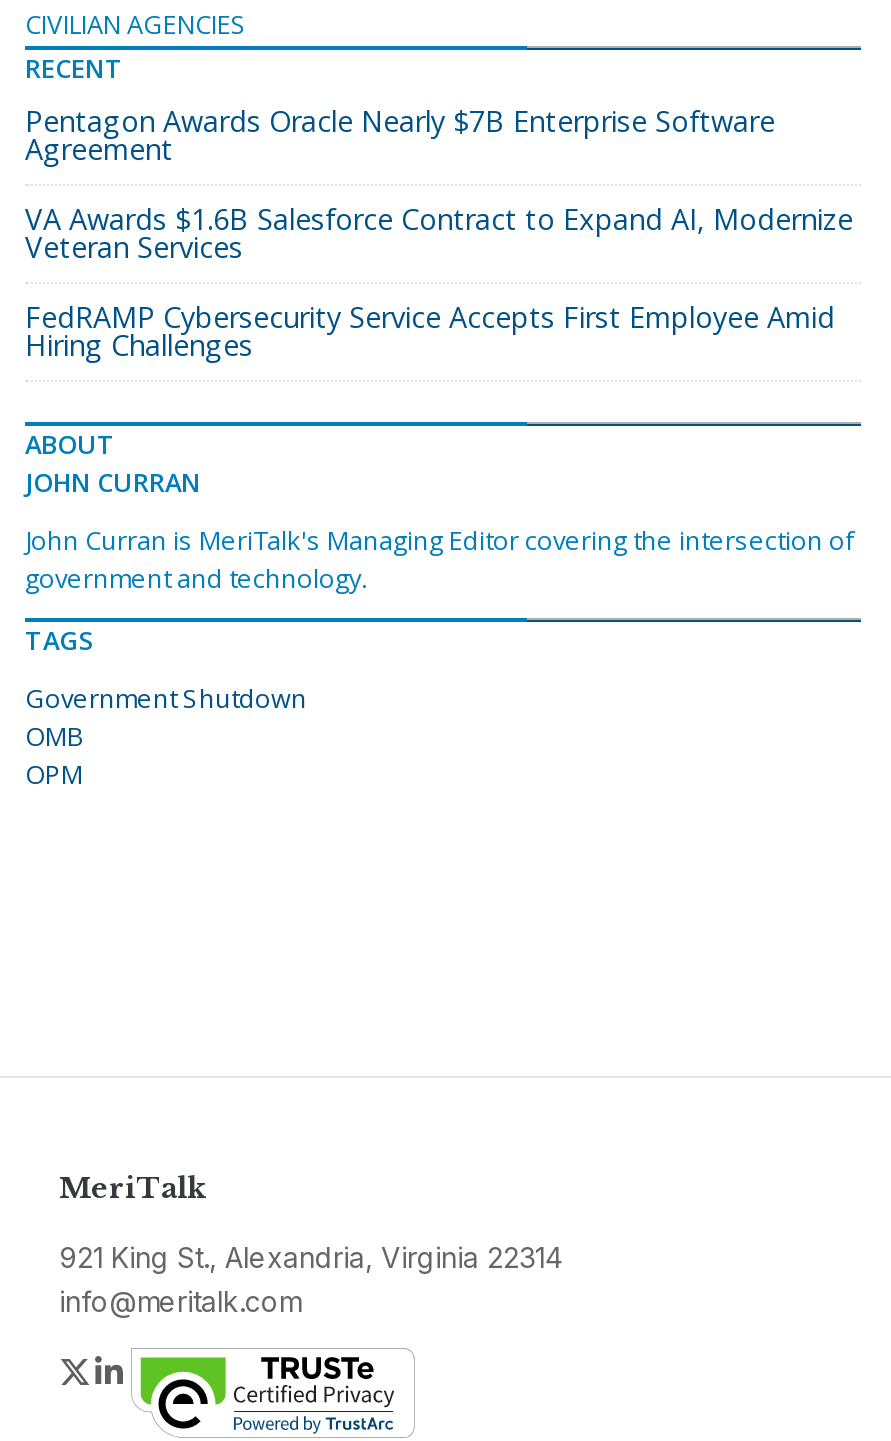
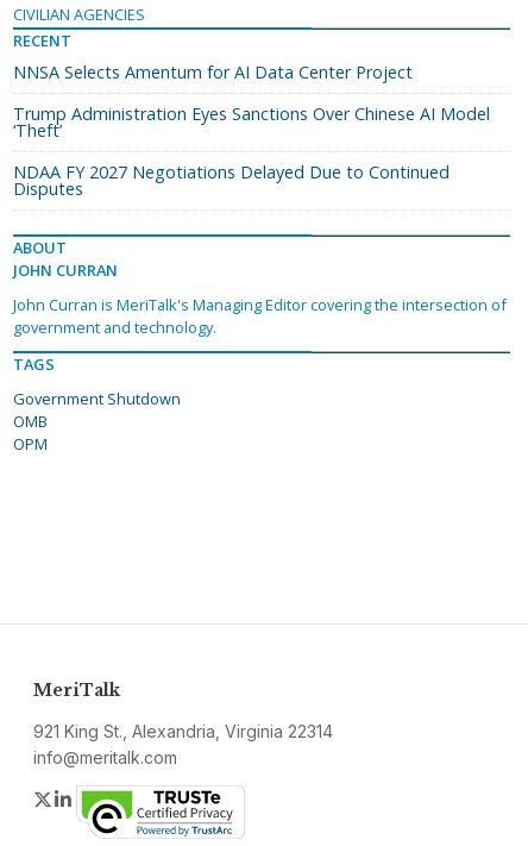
- Pentagon Awards Oracle Nearly $7B Enterprise Software
- Agreement
+ NNSA Selects Amentum for AI Data Center Project

- VA Awards $1.6B Salesforce Contract to Expand AI, Modernize
- Veteran Services
+ Trump Administration Eyes Sanctions Over Chinese AI Model
+ ‘Theft’

- FedRAMP Cybersecurity Service Accepts First Employee Amid
- Hiring Challenges
+ NDAA FY 2027 Negotiations Delayed Due to Continued
+ Disputes
